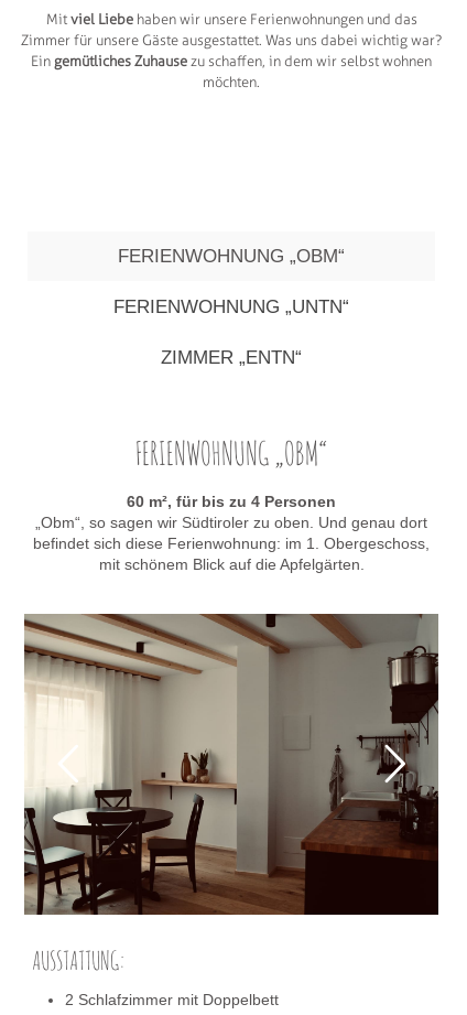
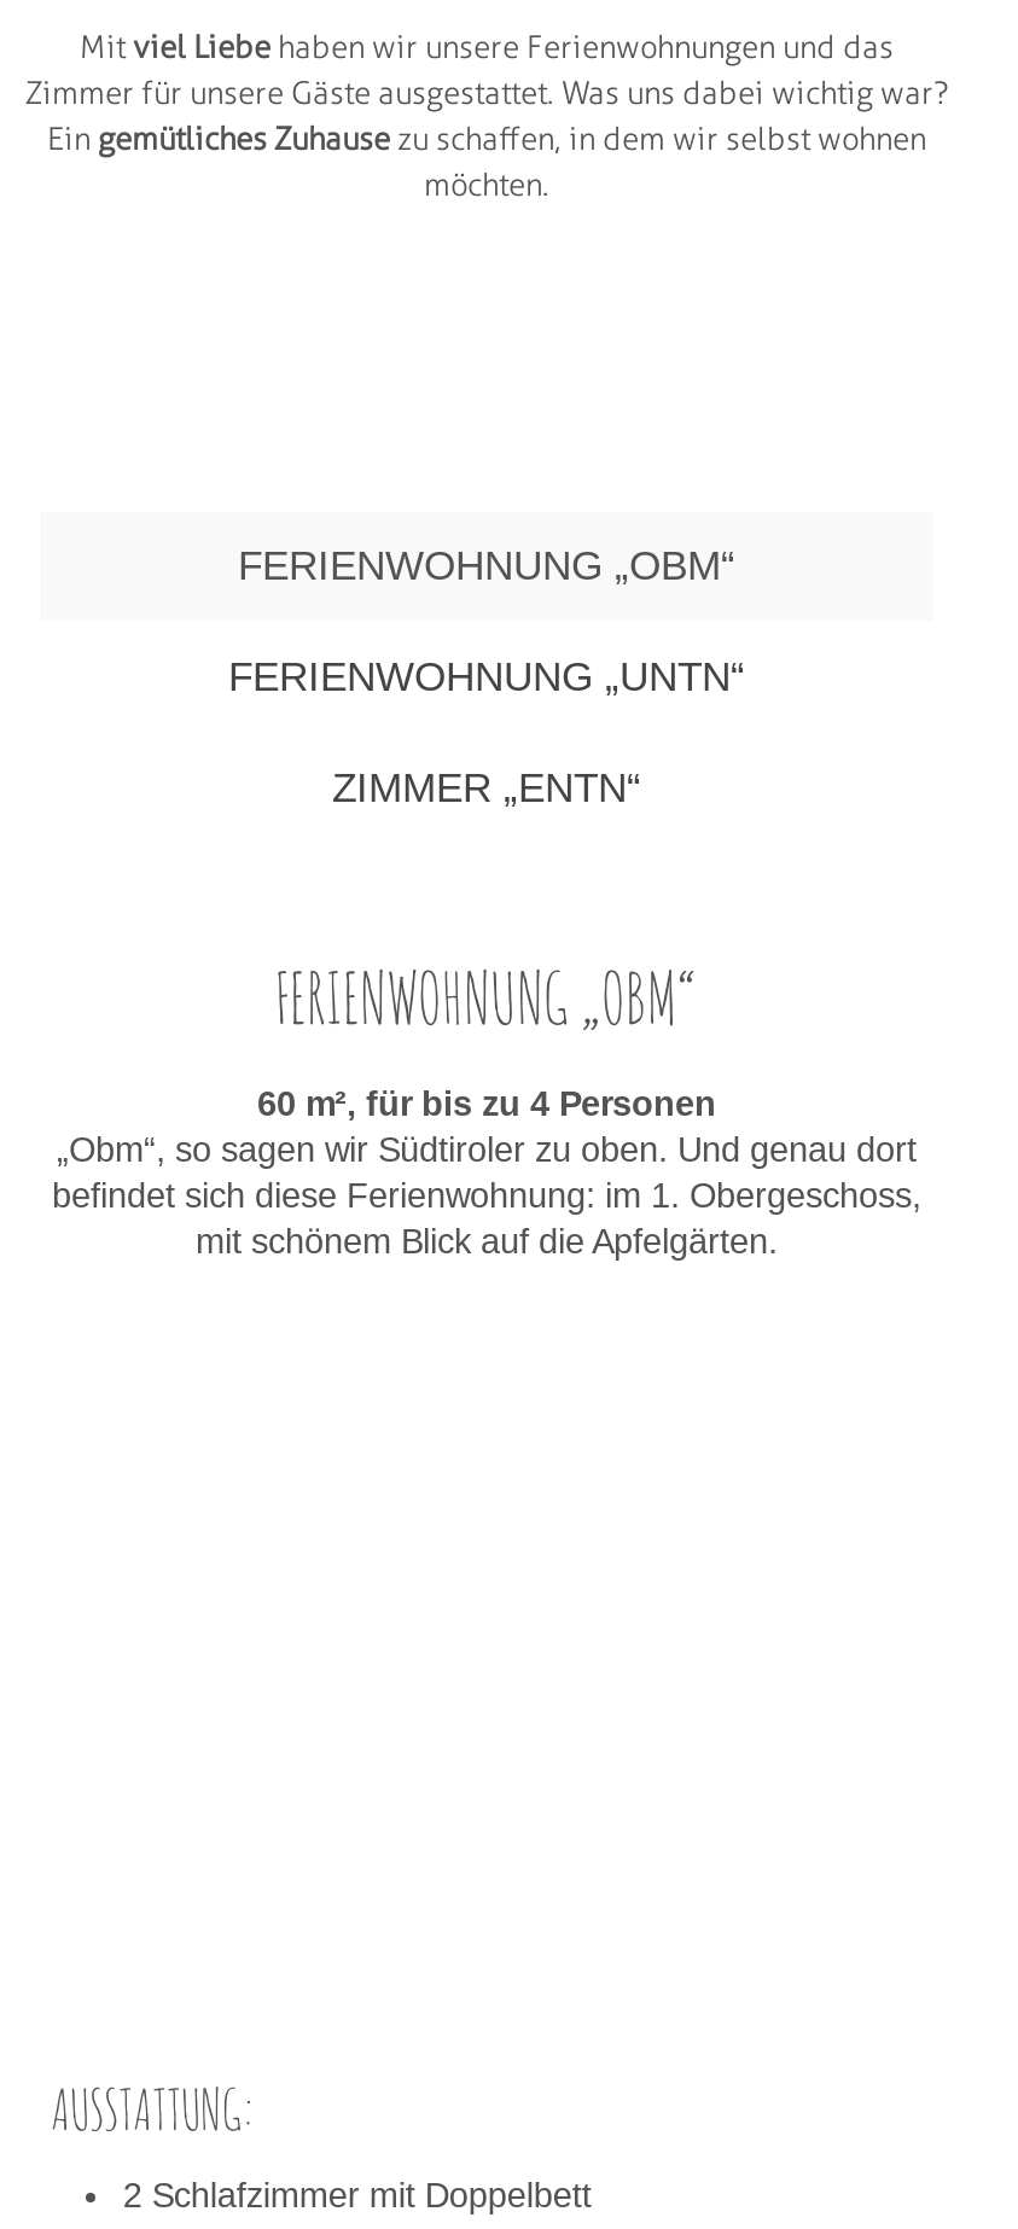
- [image]
